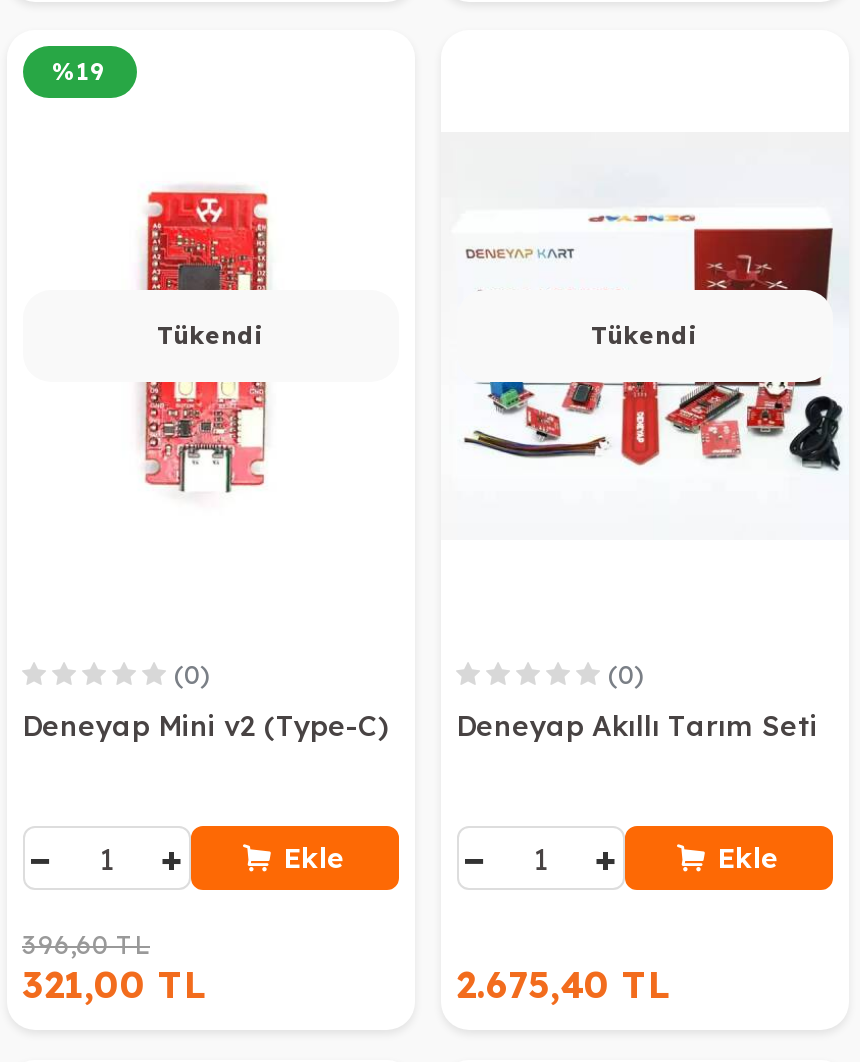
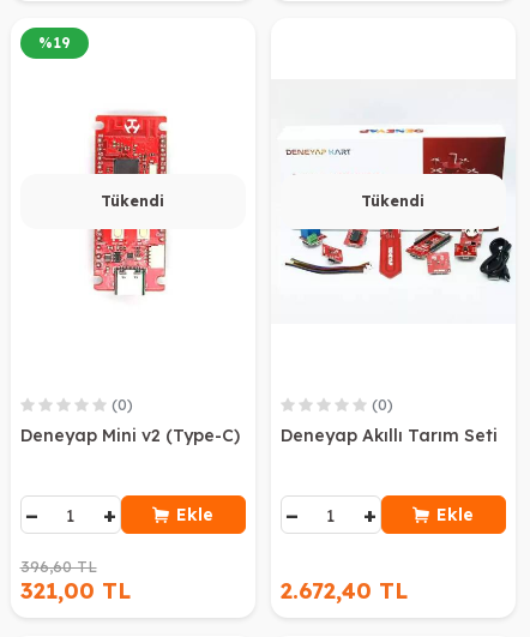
- 2.675,40 TL
+ 2.672,40 TL
